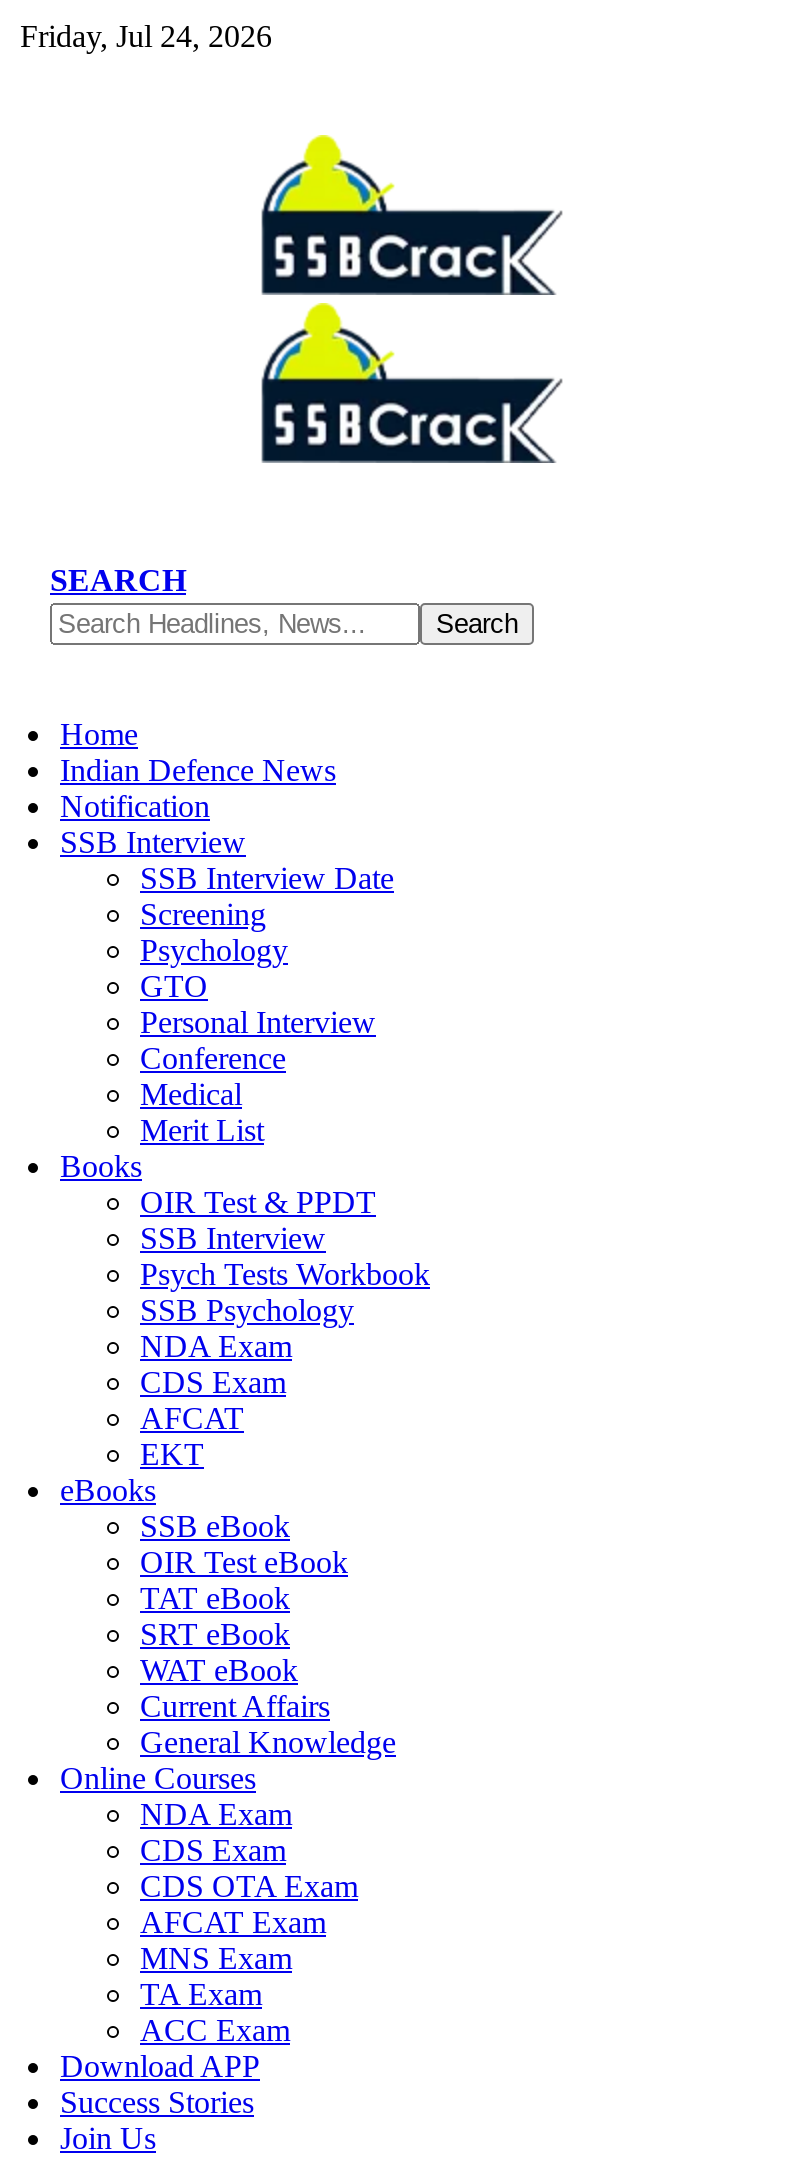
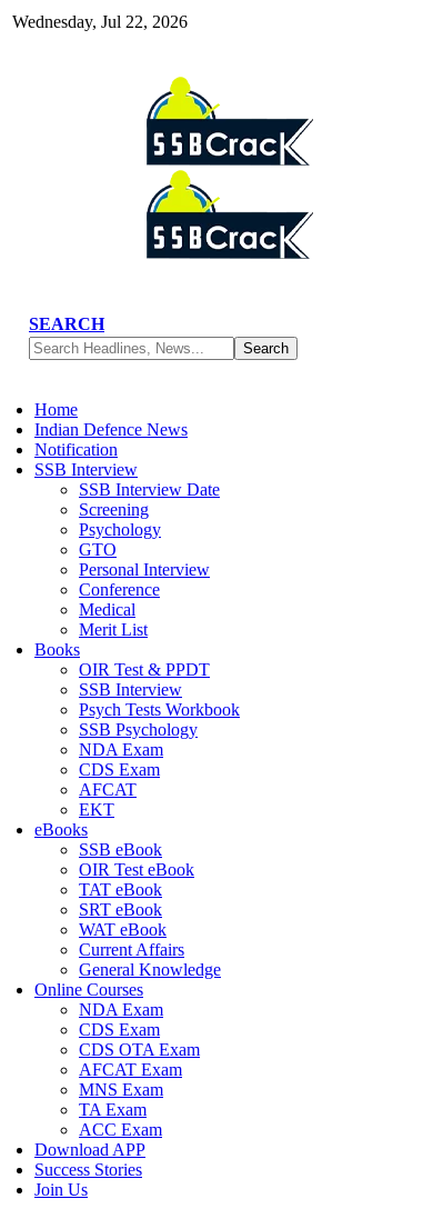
- Friday, Jul 24, 2026
+ Wednesday, Jul 22, 2026
